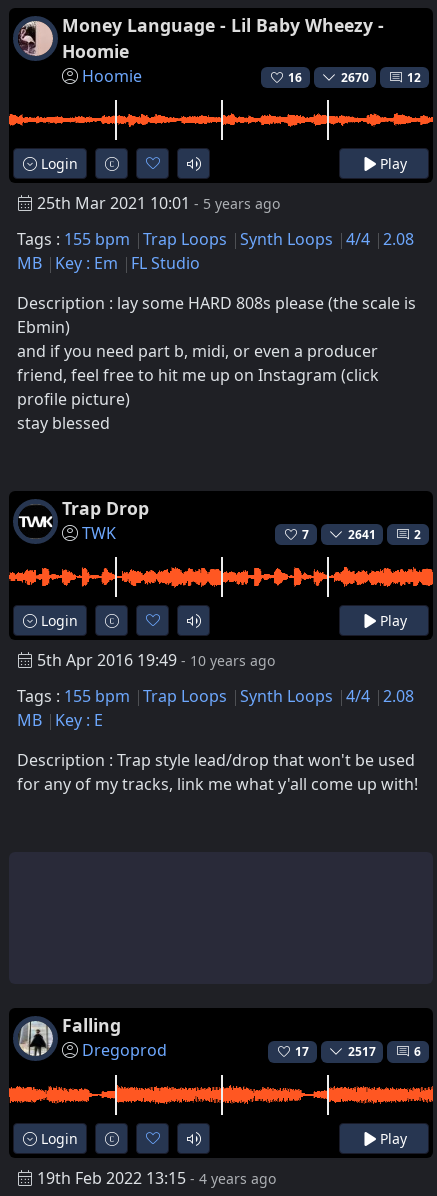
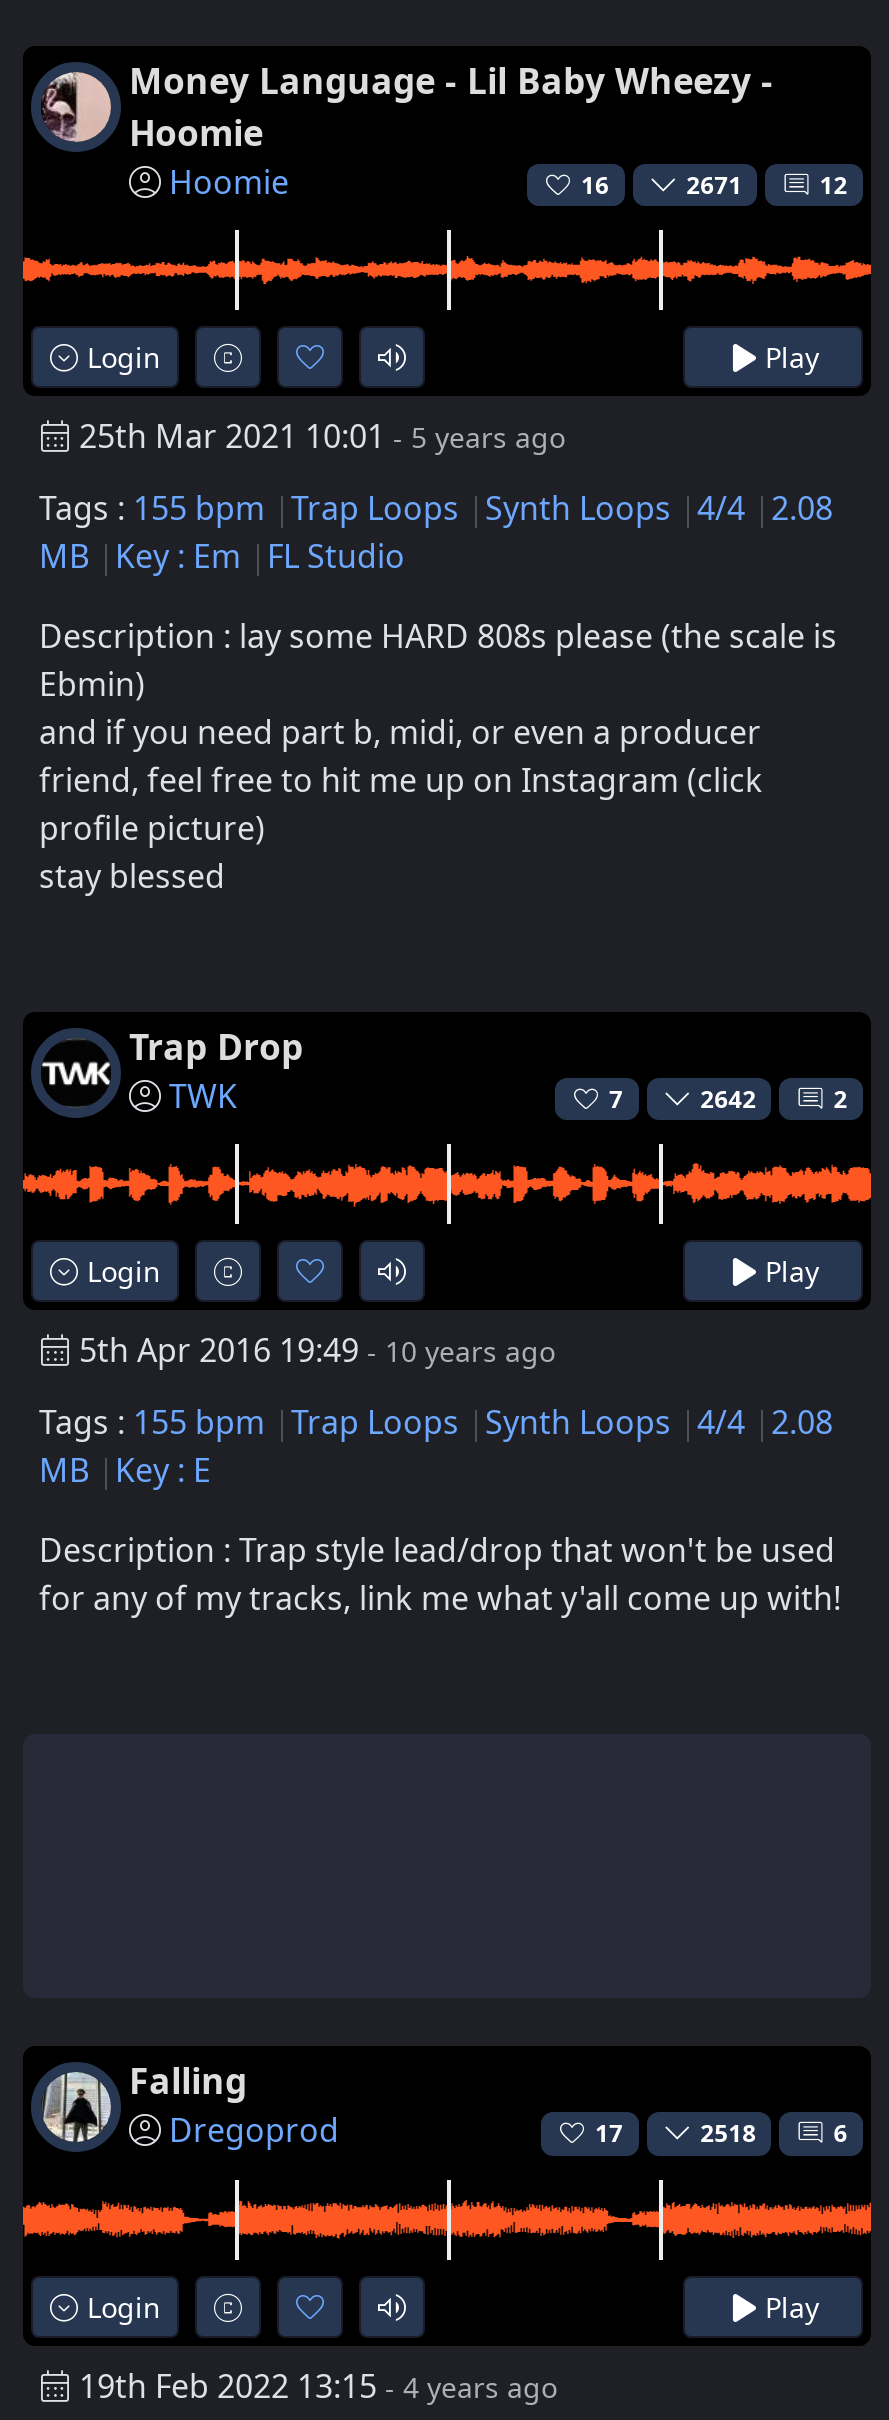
- 2670
+ 2671

- 2641
+ 2642

- 2517
+ 2518
